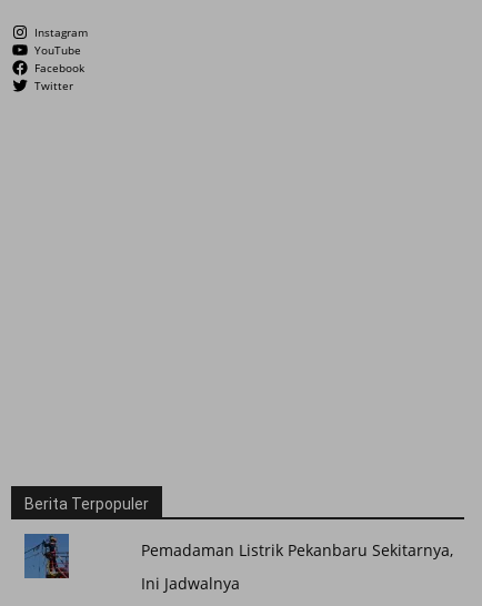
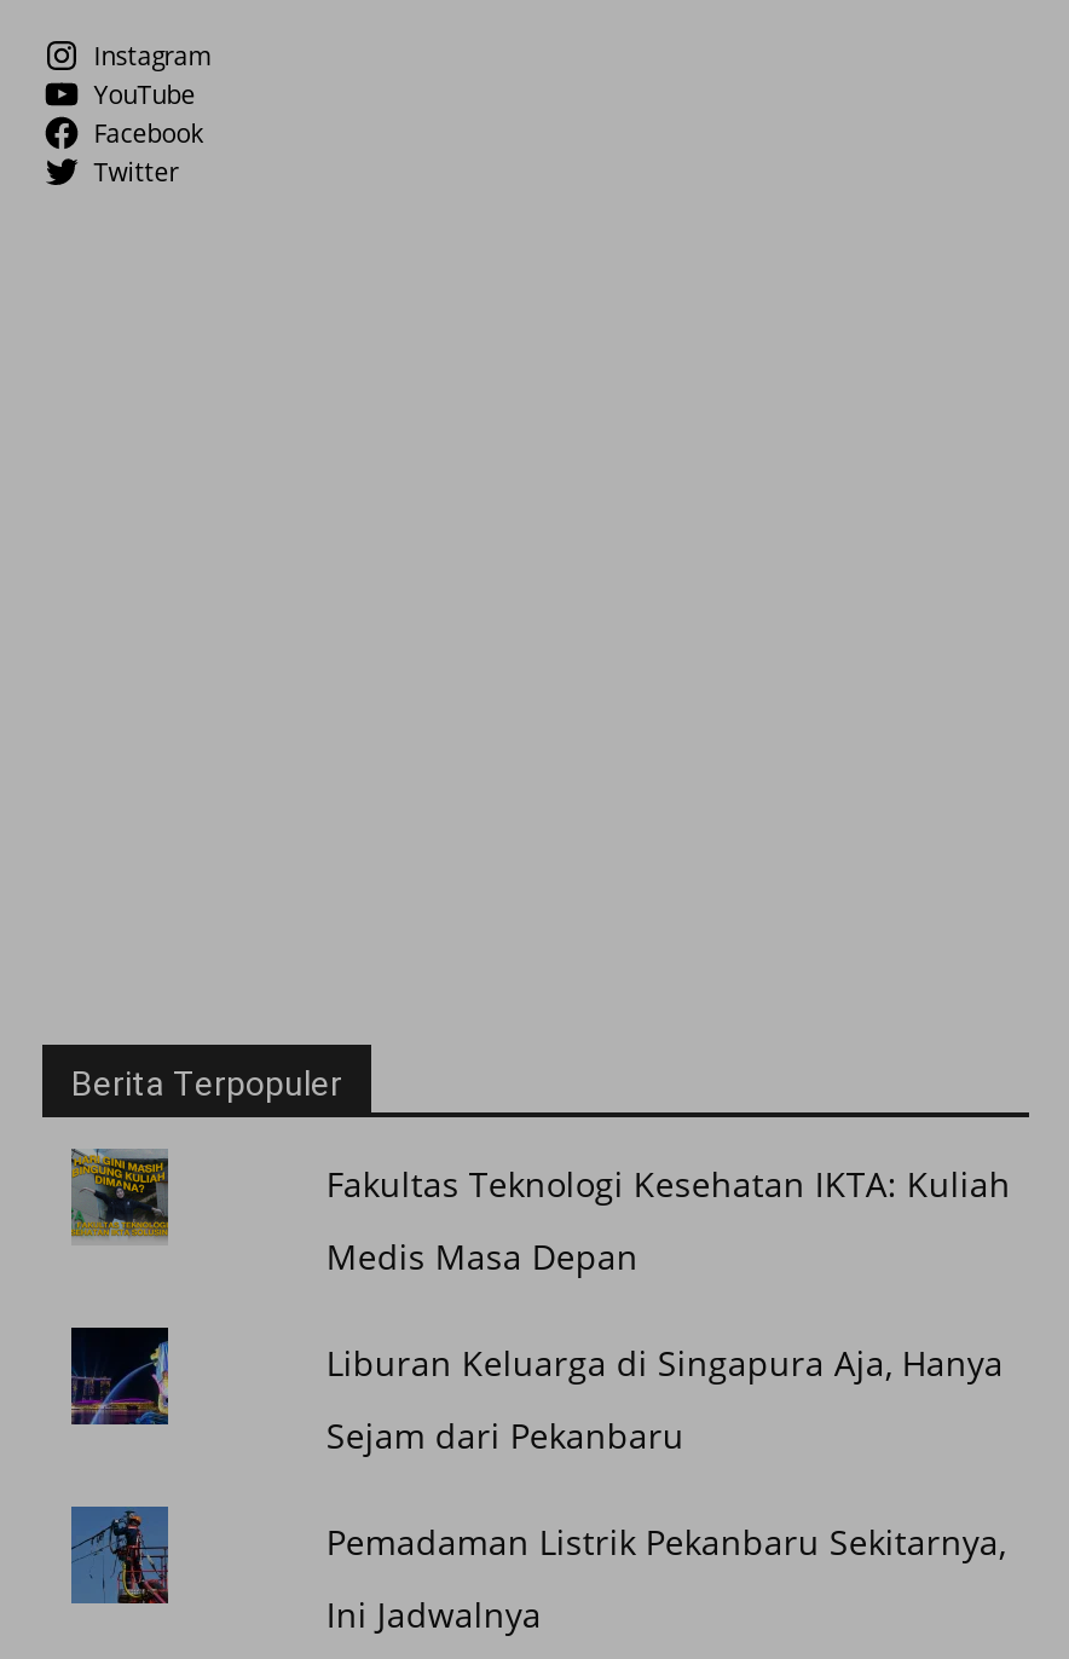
+ [image]

+ [image]

+ Fakultas Teknologi Kesehatan IKTA: Kuliah
+ Medis Masa Depan
+ Liburan Keluarga di Singapura Aja, Hanya
+ Sejam dari Pekanbaru
